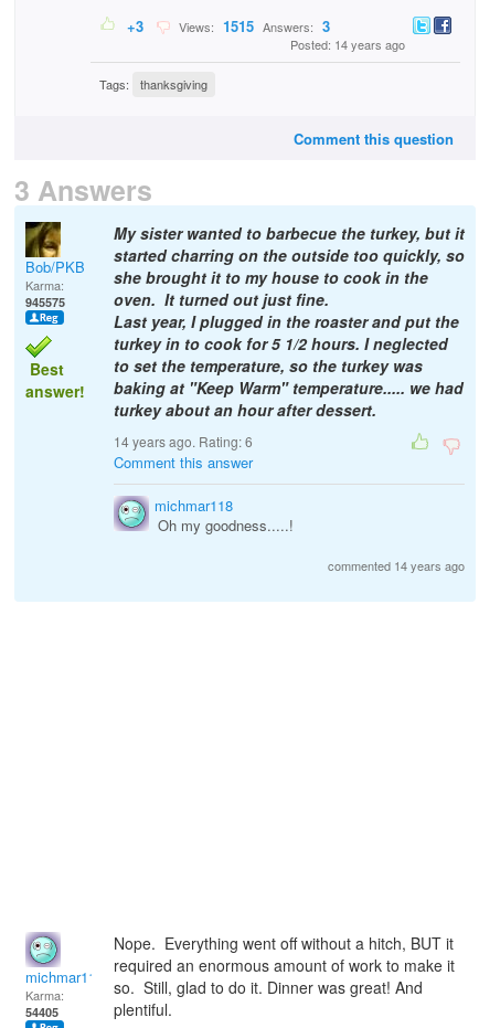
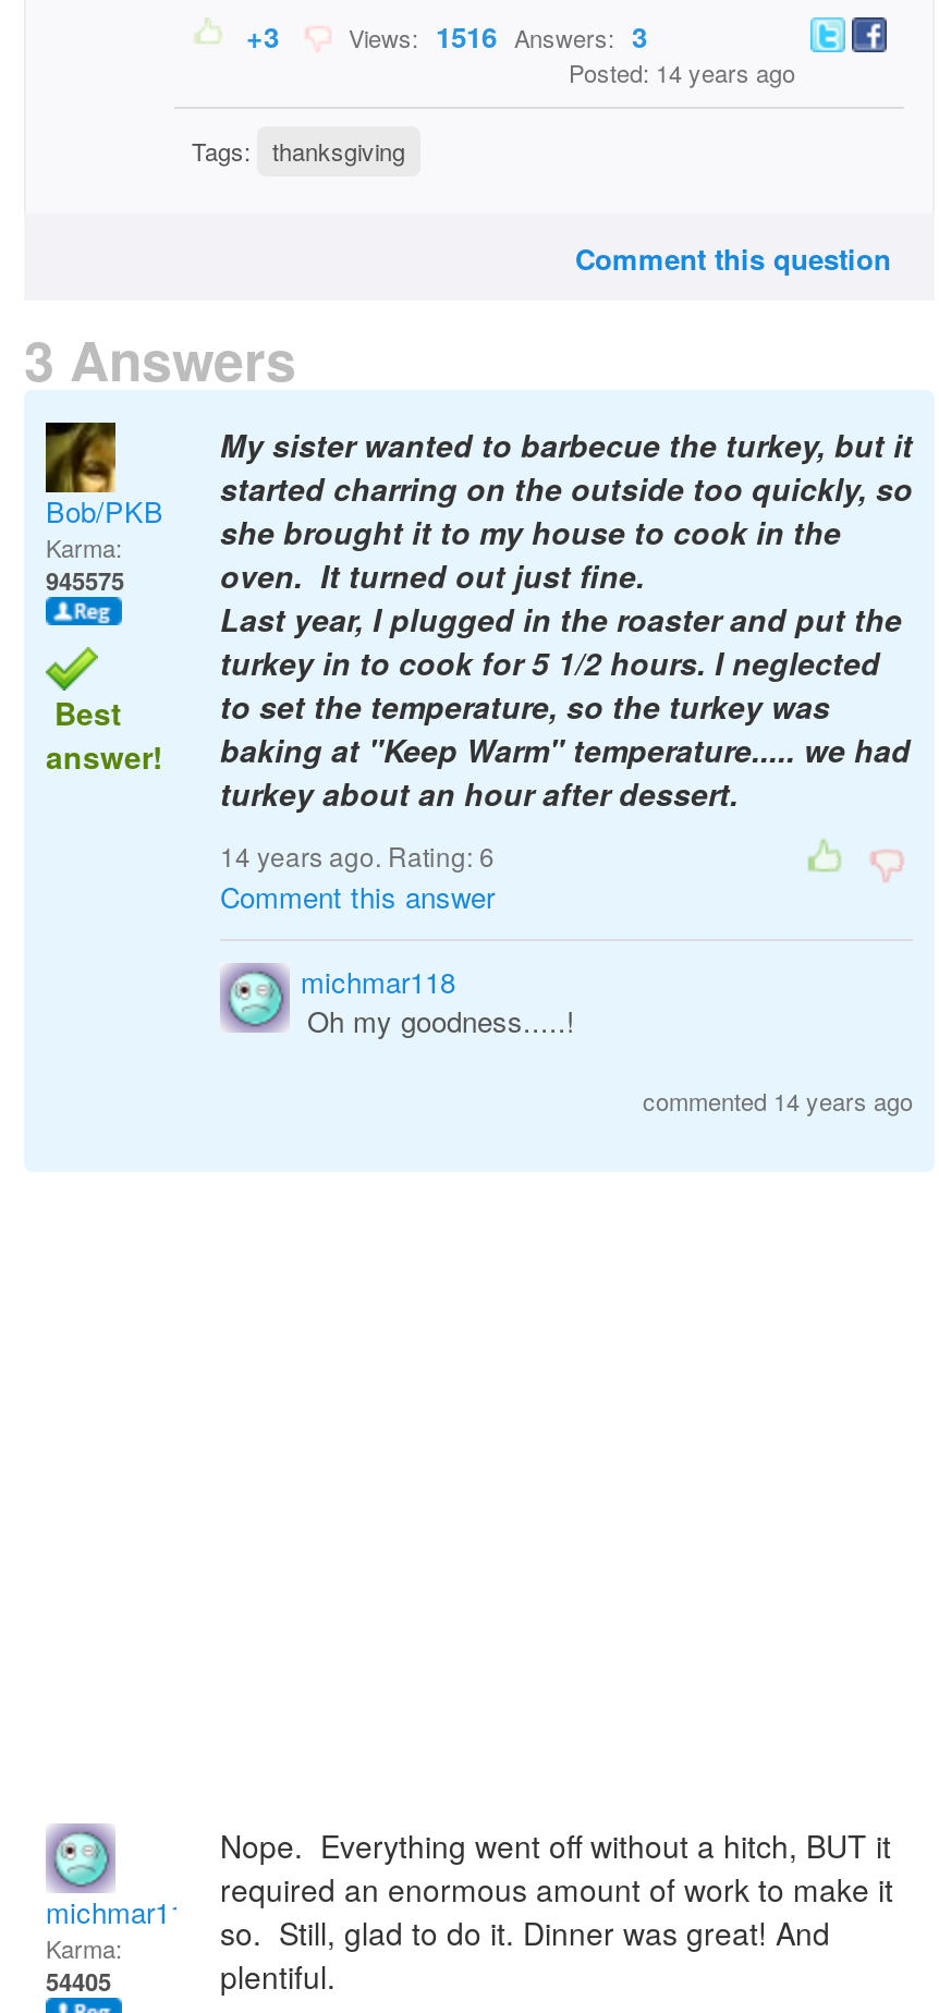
- Views: 1515 Answers: 3
+ Views: 1516 Answers: 3
